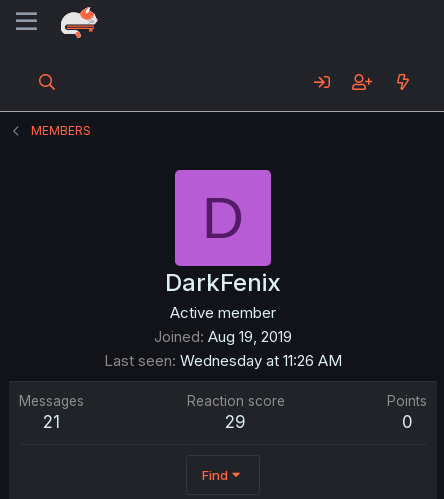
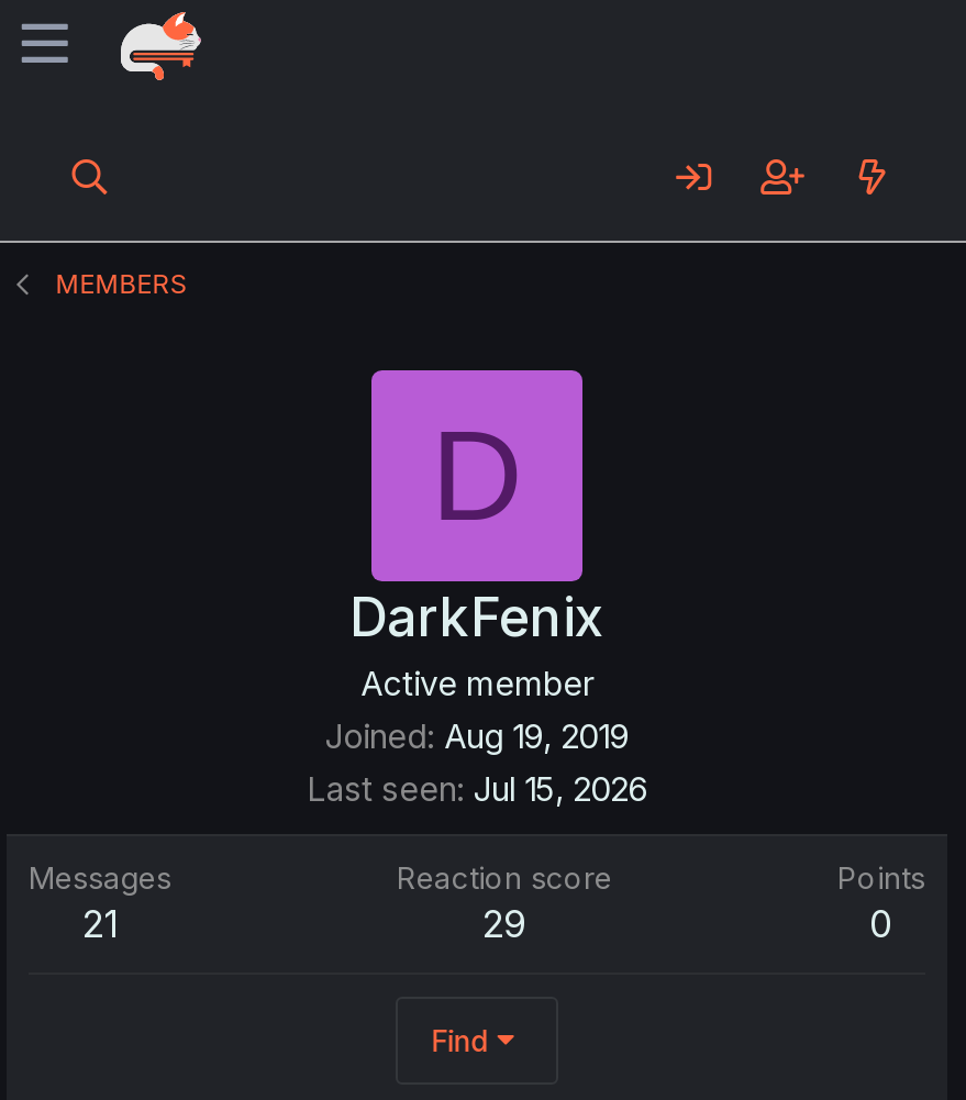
- Last seen Wednesday at 11:26 AM
+ Last seen Jul 15, 2026
